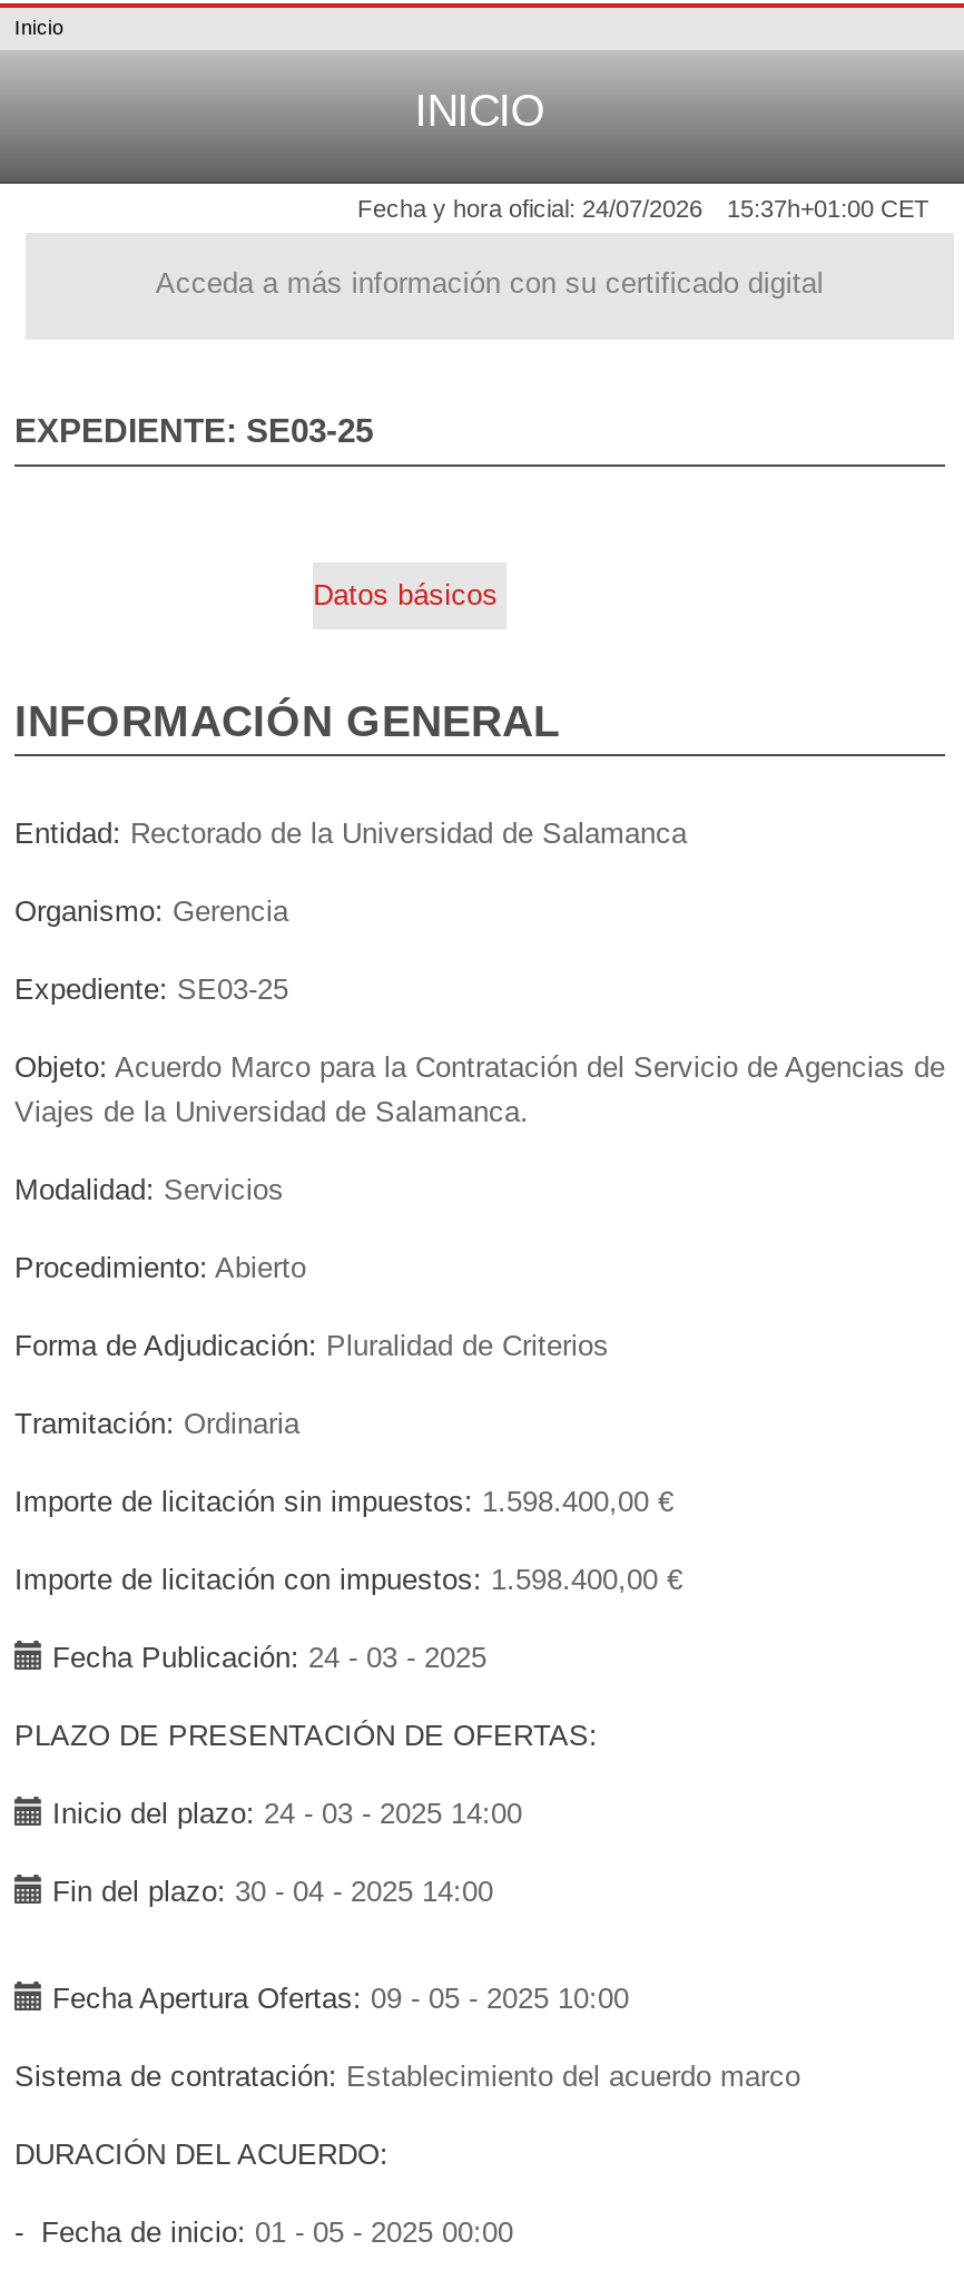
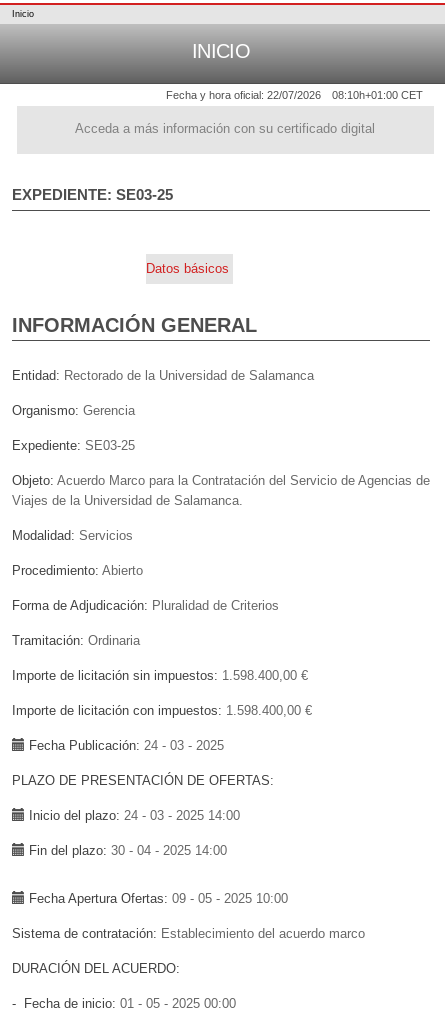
- Fecha y hora oficial: 24/07/2026
+ Fecha y hora oficial: 22/07/2026

- 15:37h+01:00 CET
+ 08:10h+01:00 CET
